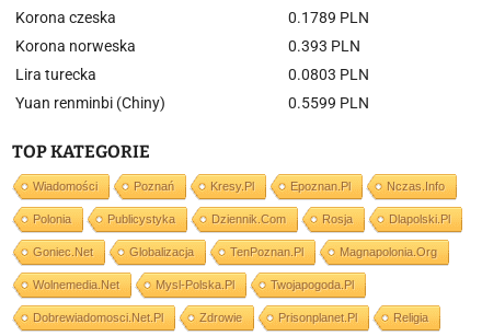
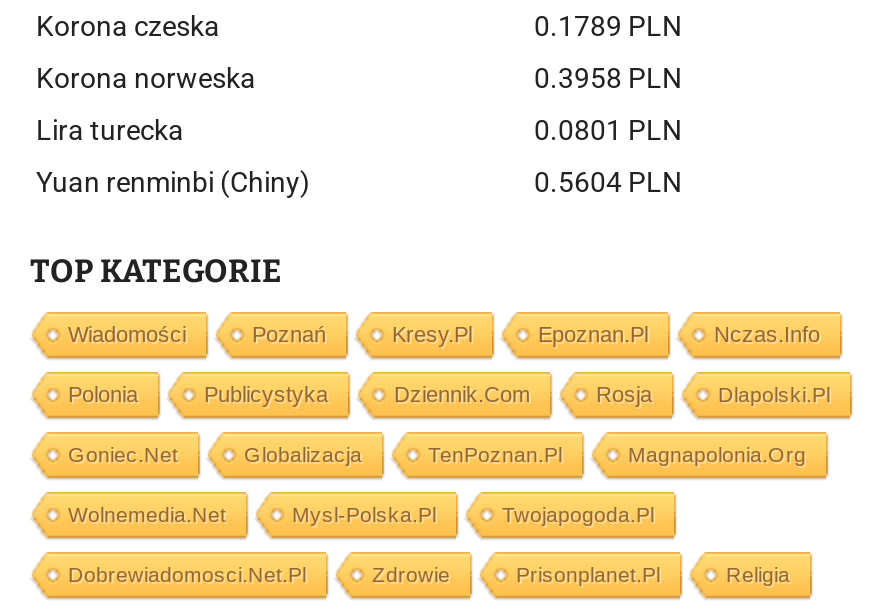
- 0.393 PLN
+ 0.3958 PLN

- 0.0803 PLN
+ 0.0801 PLN

- 0.5599 PLN
+ 0.5604 PLN
